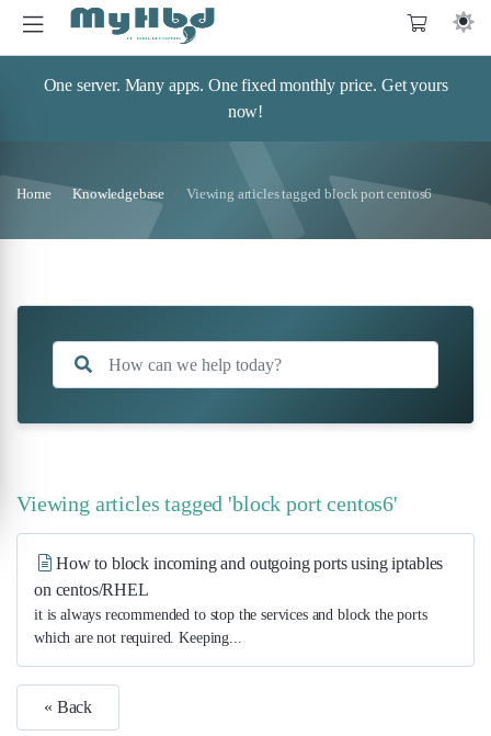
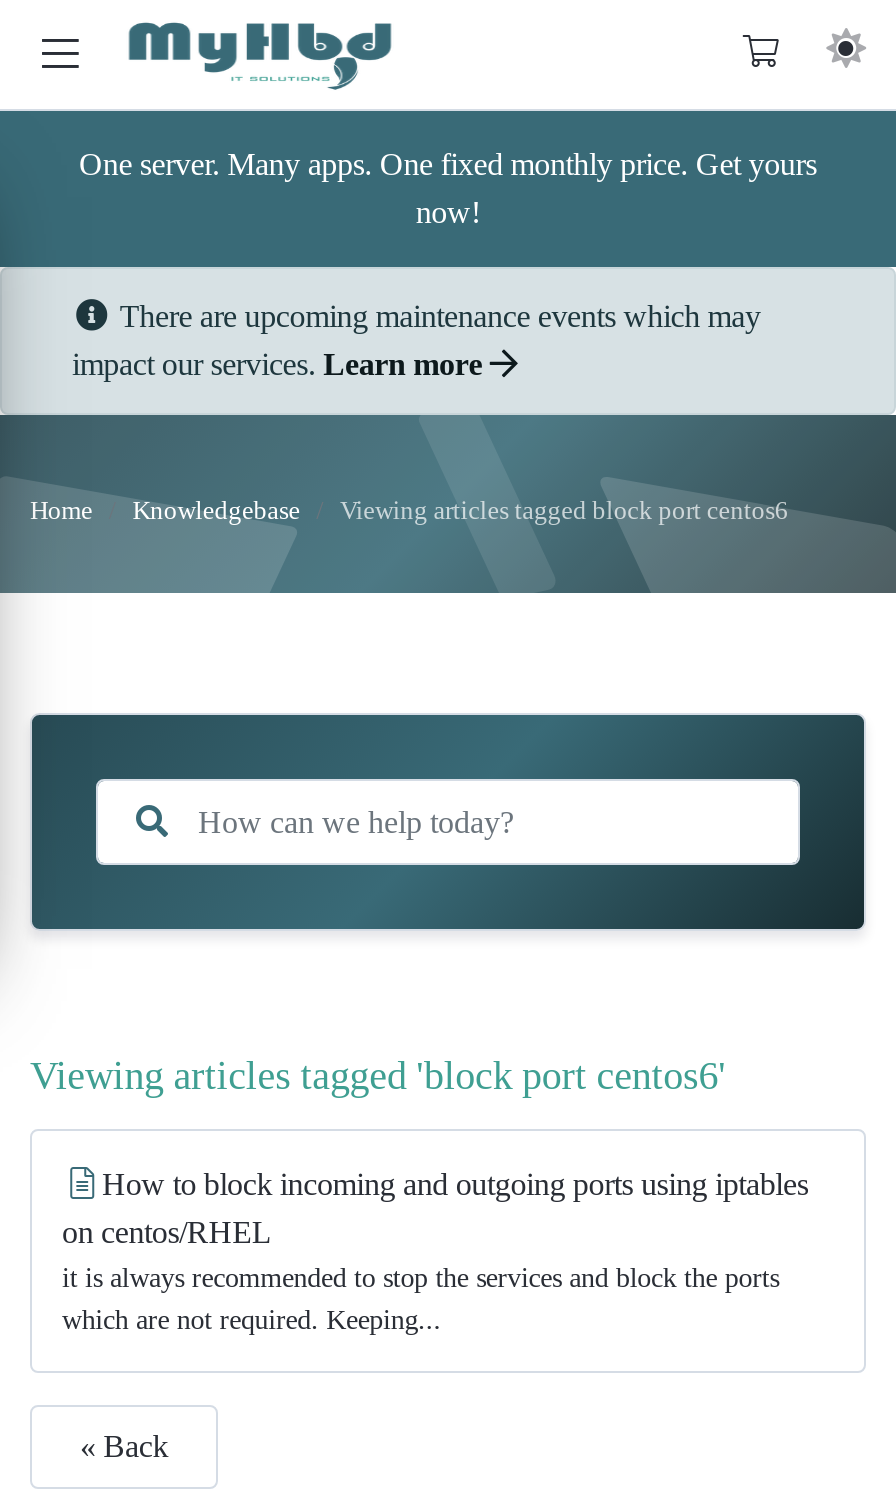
+ [image]
+ There are upcoming maintenance events which may
+ impact our services. Learn more
